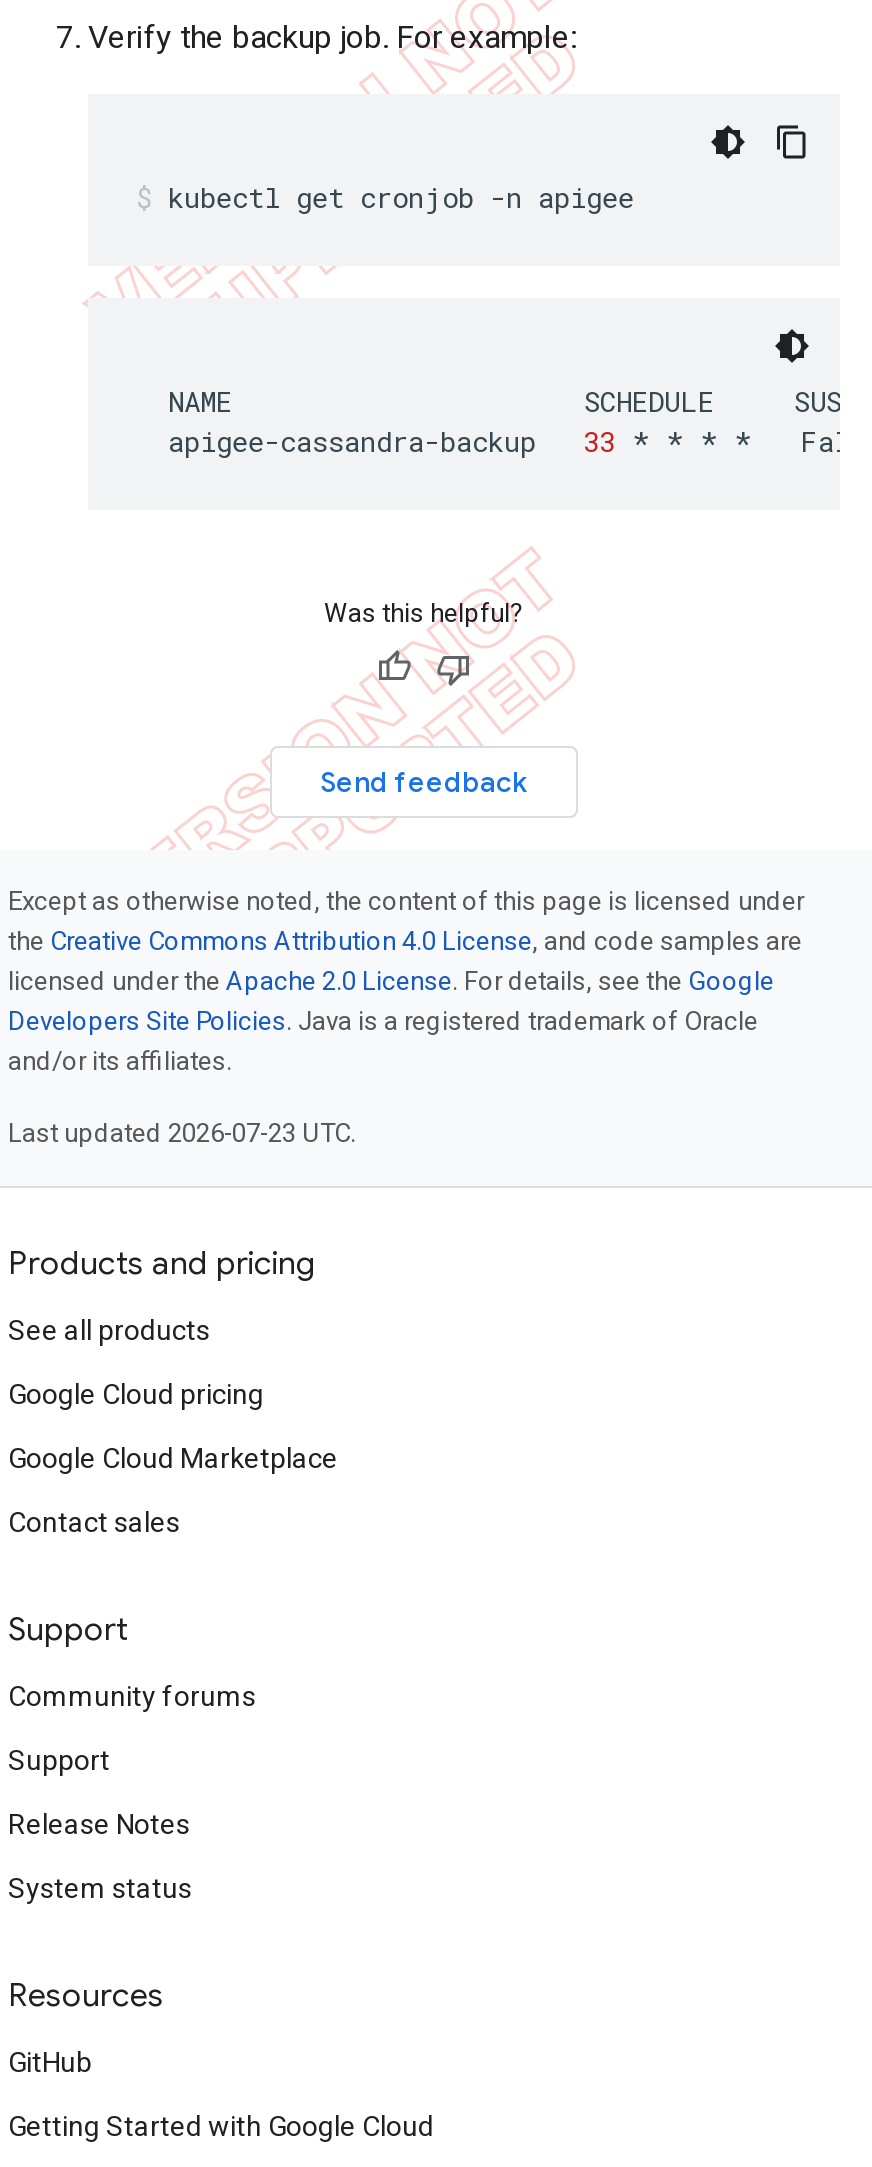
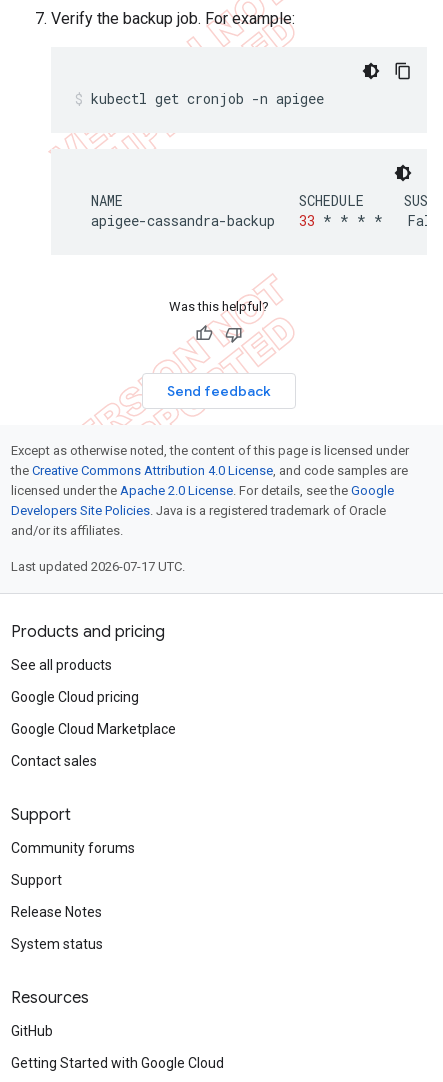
- Last updated 2026-07-23 UTC.
+ Last updated 2026-07-17 UTC.
